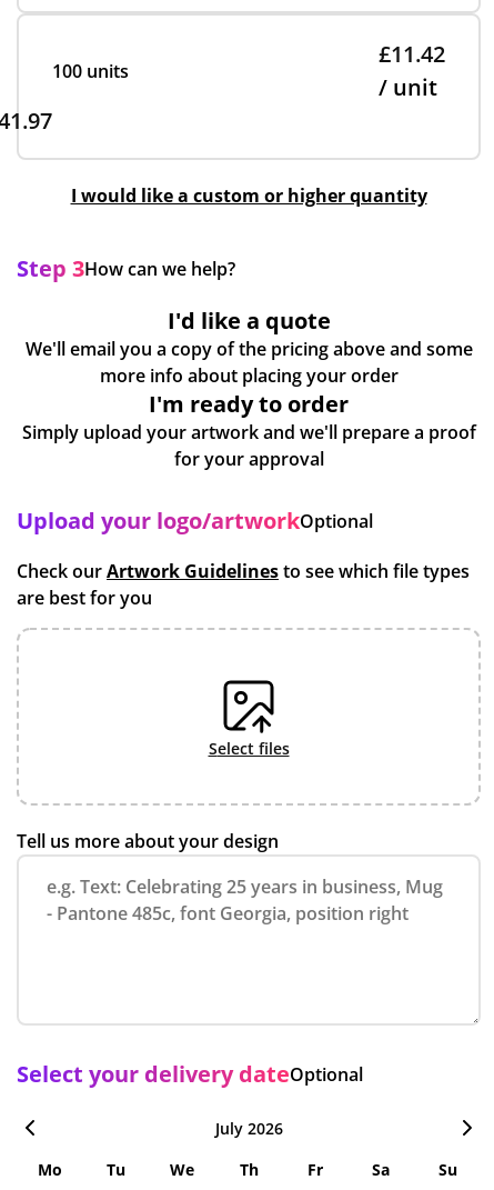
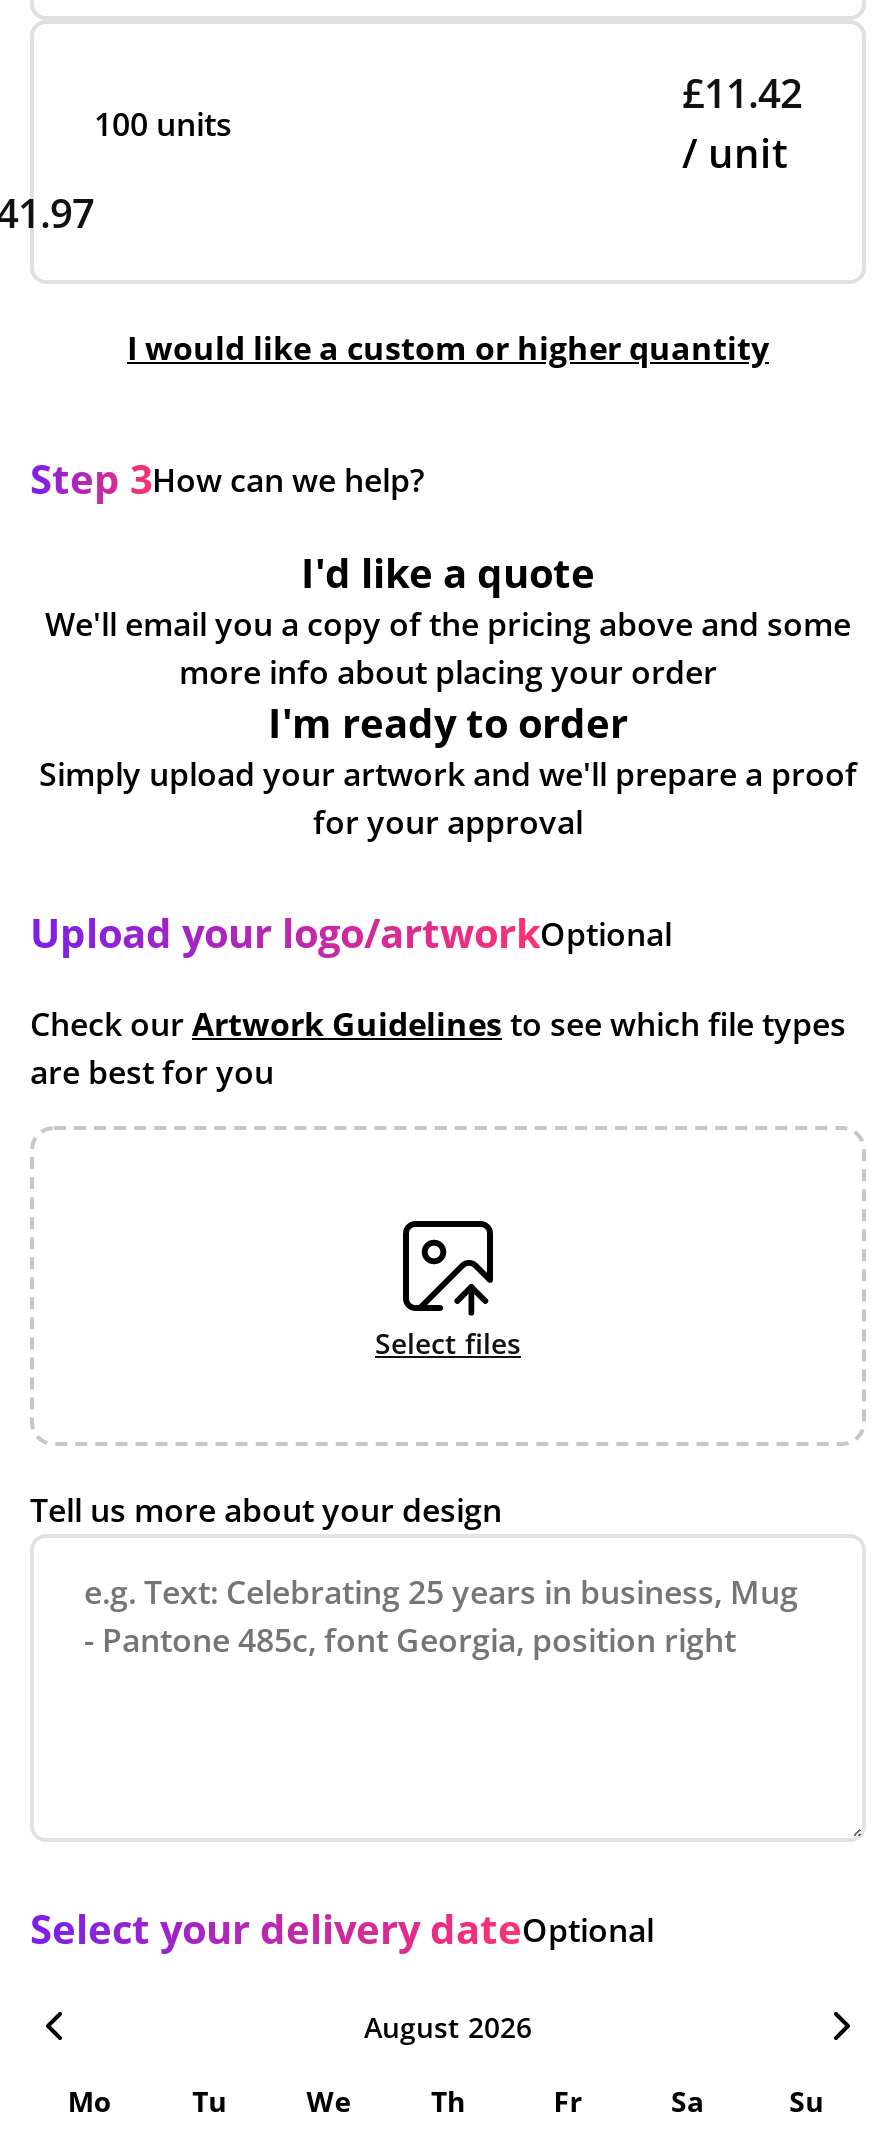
- July 2026
+ August 2026
